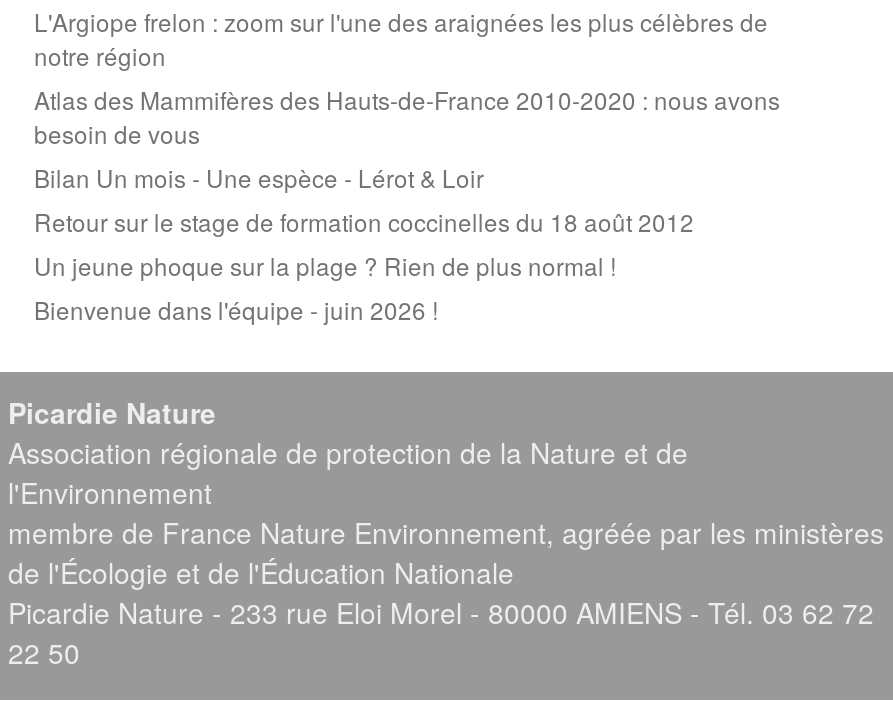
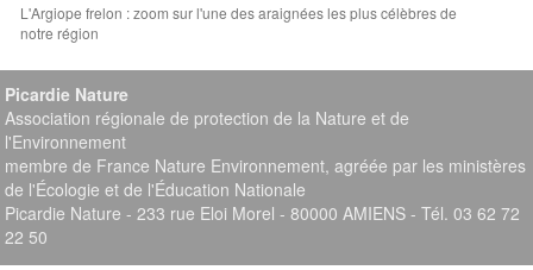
- Atlas des Mammifères des Hauts-de-France 2010-2020 : nous avons
- besoin de vous
- Bilan Un mois - Une espèce - Lérot & Loir
- Retour sur le stage de formation coccinelles du 18 août 2012
- Un jeune phoque sur la plage ? Rien de plus normal !
- Bienvenue dans l'équipe - juin 2026 !
